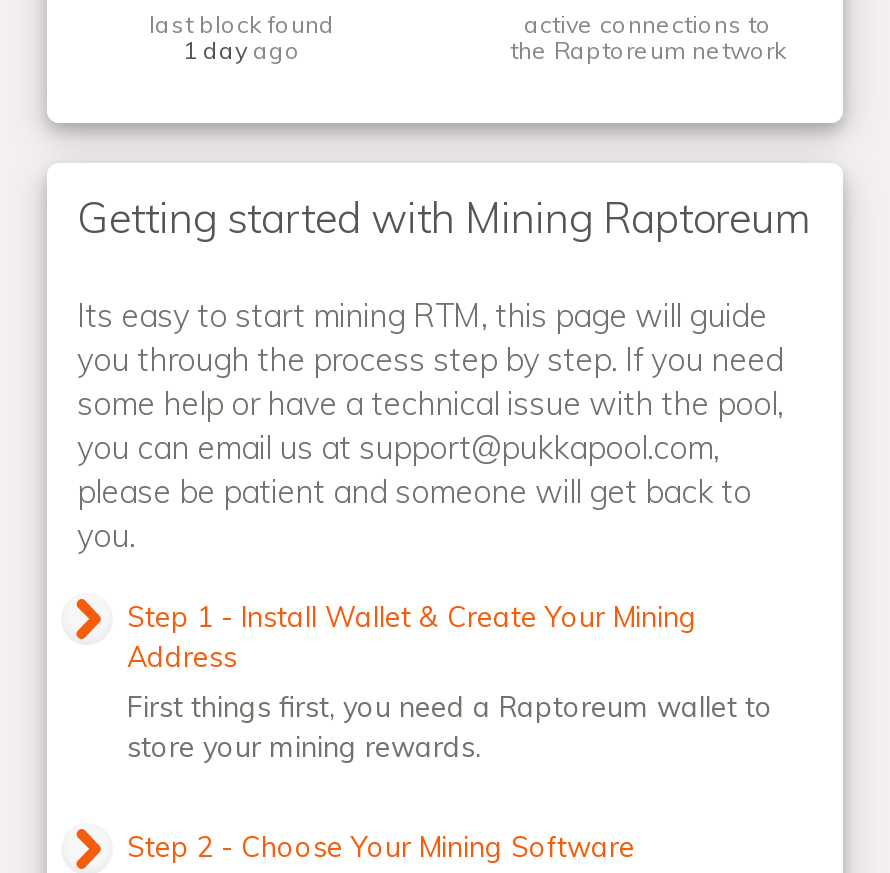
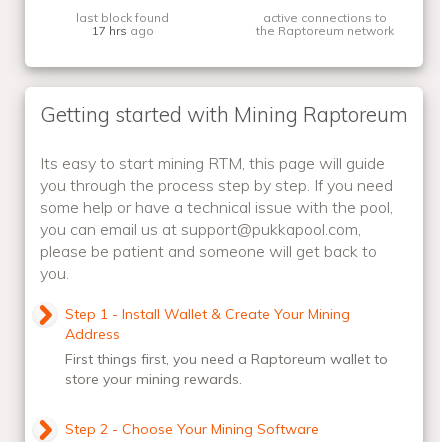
- 1 day ago
+ 17 hrs ago
